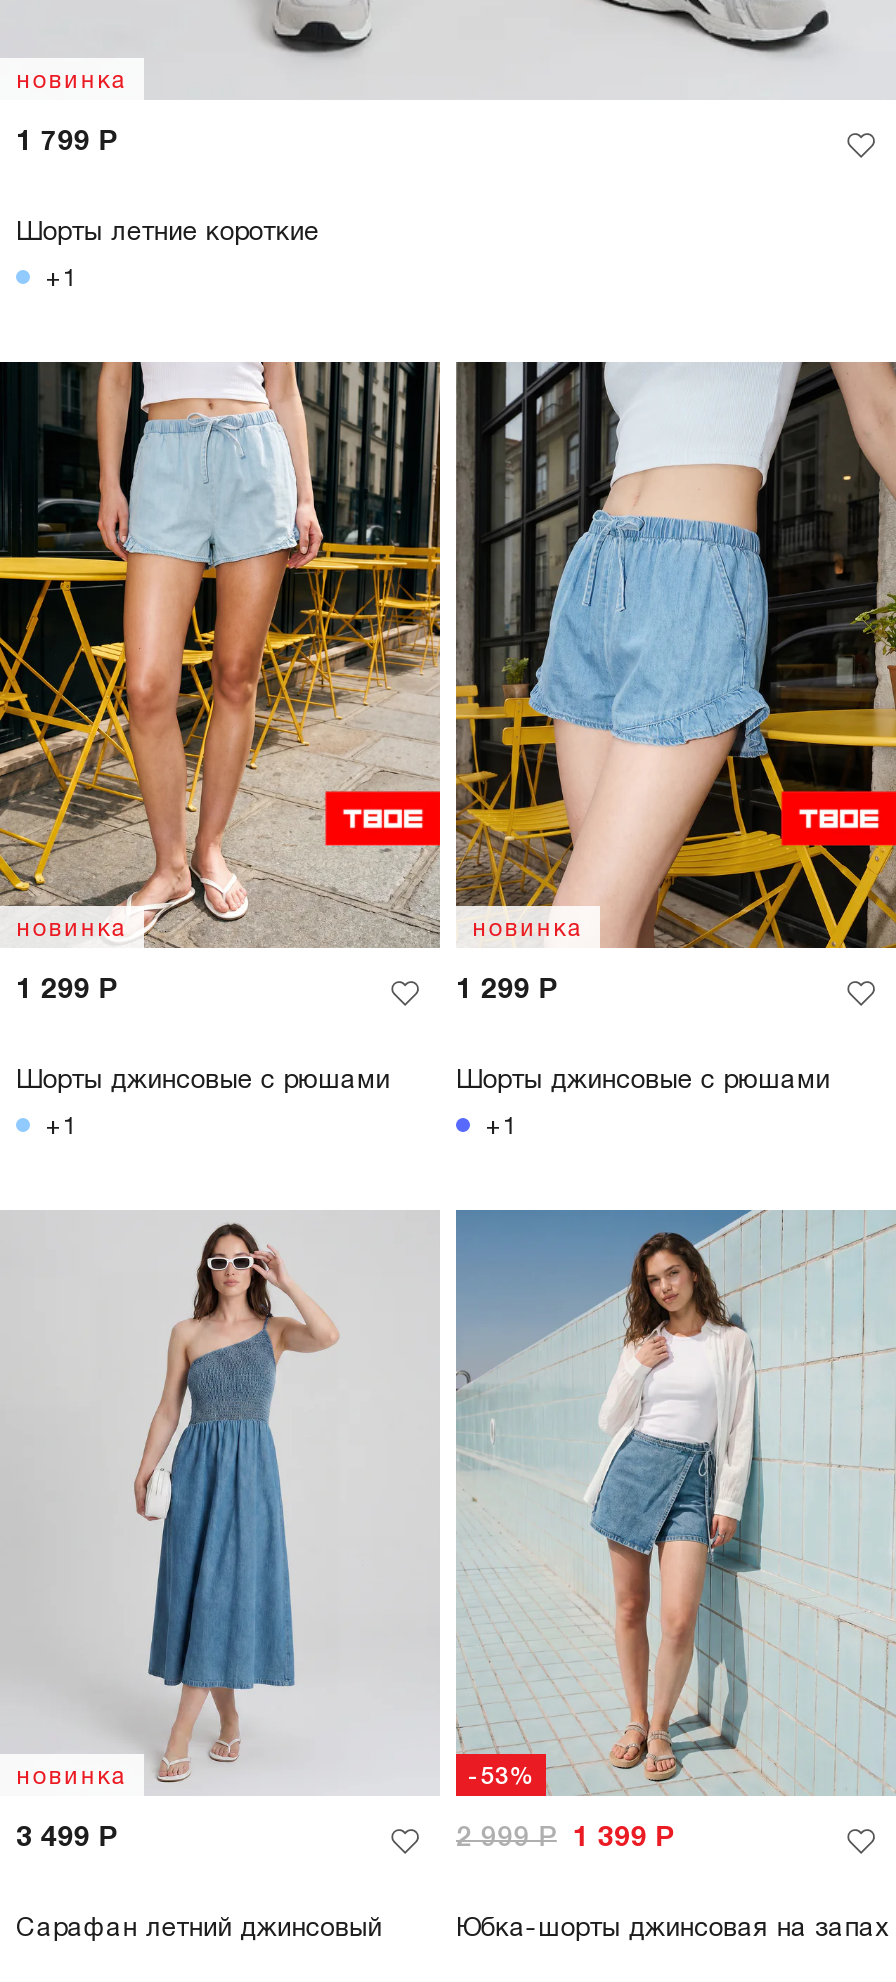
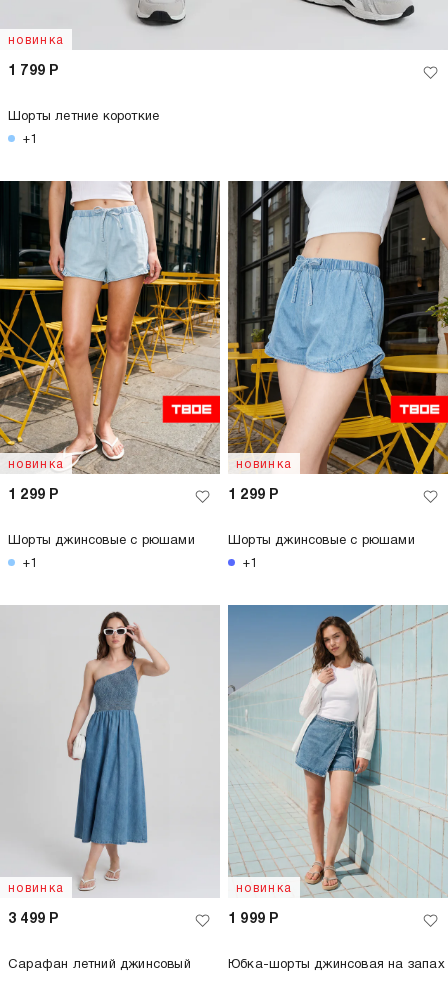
- -53%
+ новинка

- 2 999Р
- 1 399 Р
+ 1 999 Р
